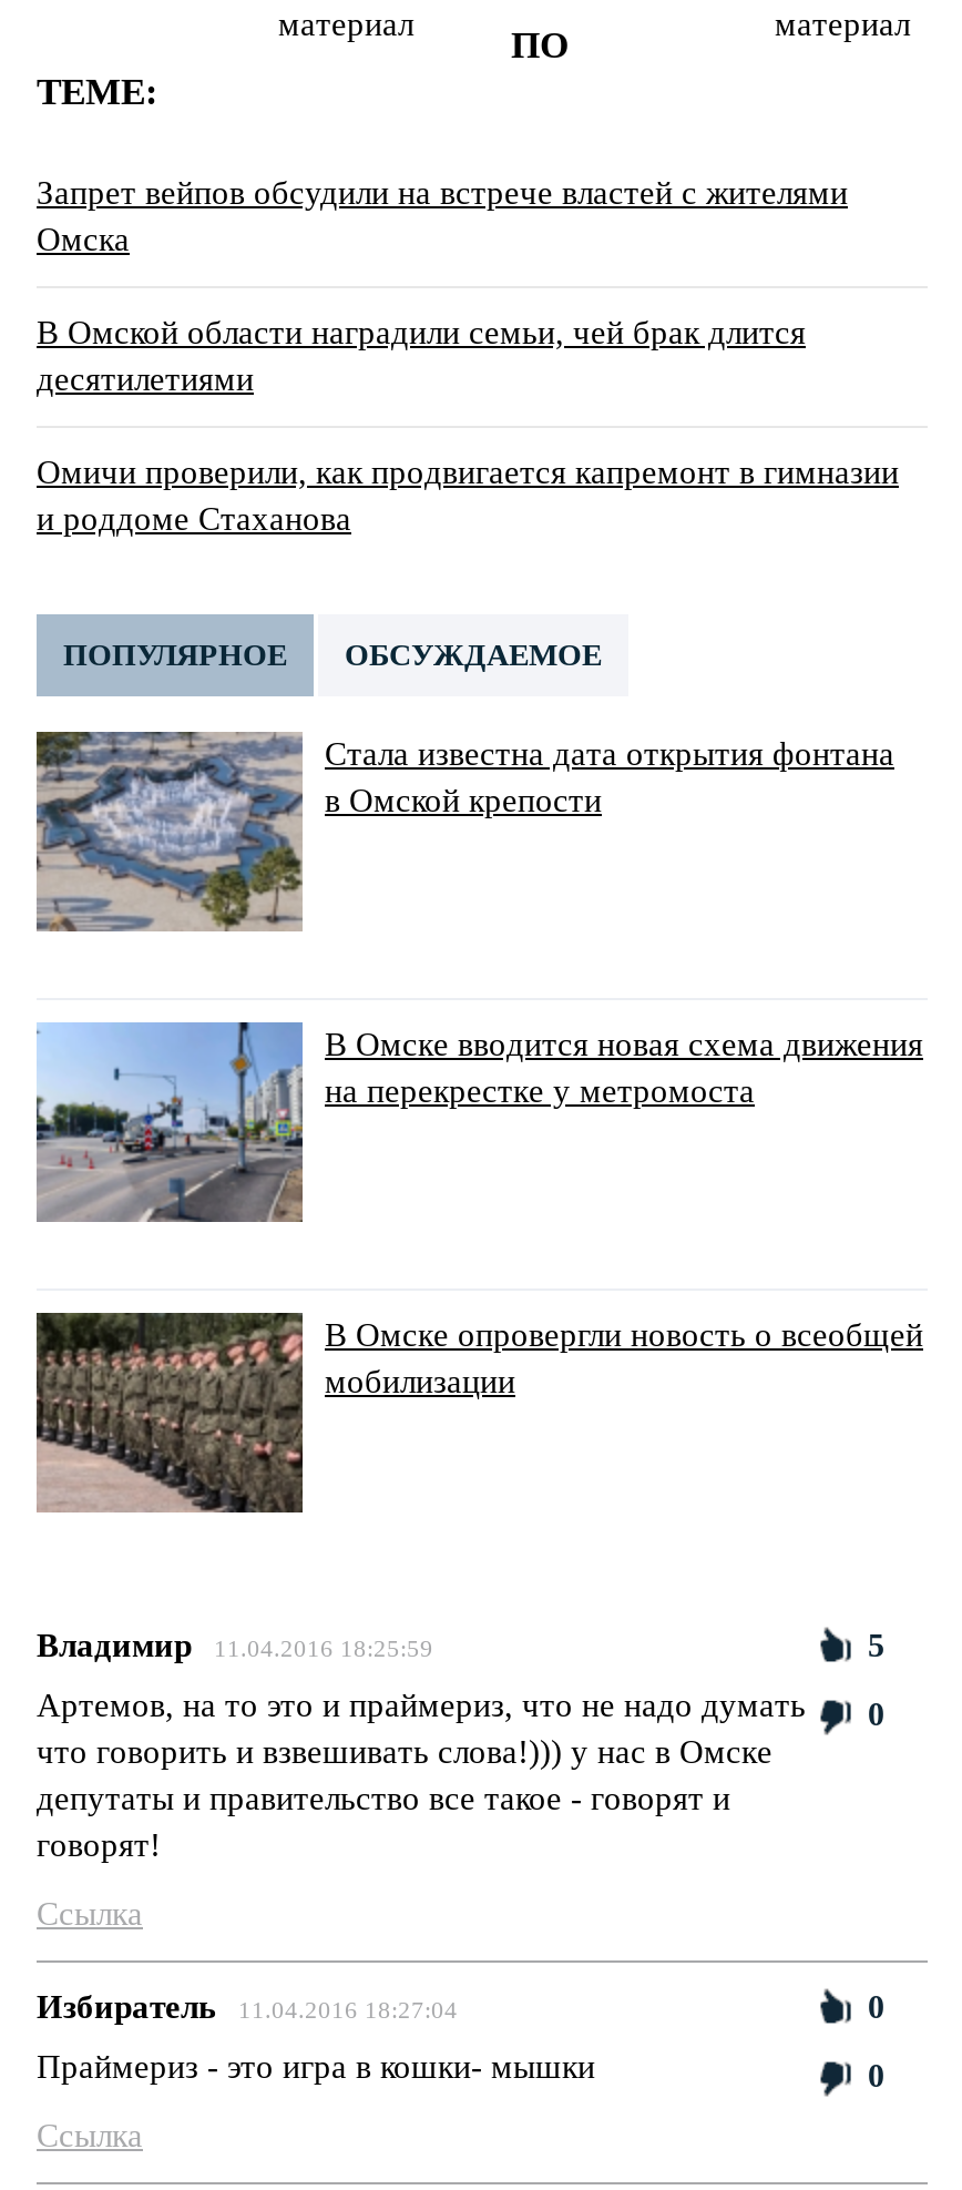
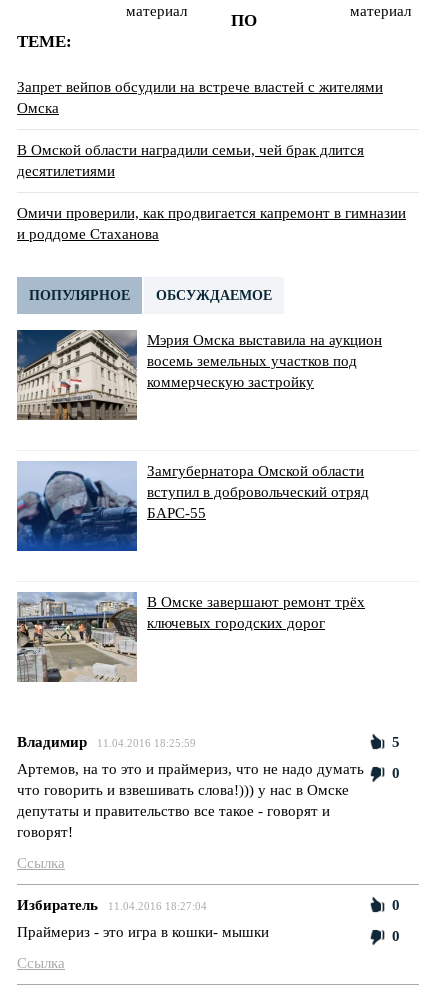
- [image]
- Стала известна дата открытия фонтана
- в Омской крепости
+ [image]
+ Мэрия Омска выставила на аукцион
+ восемь земельных участков под
+ коммерческую застройку

- [image]
- В Омске вводится новая схема движения
- на перекрестке у метромоста
+ [image]
+ Замгубернатора Омской области
+ вступил в добровольческий отряд
+ БАРС-55

- [image]
- В Омске опровергли новость о всеобщей
- мобилизации
+ [image]
+ В Омске завершают ремонт трёх
+ ключевых городских дорог
